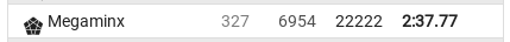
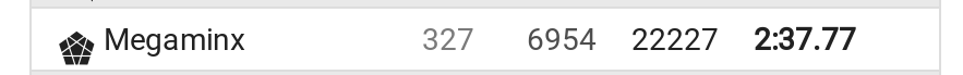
- 327 6954 22222 2:37.77
+ 327 6954 22227 2:37.77
